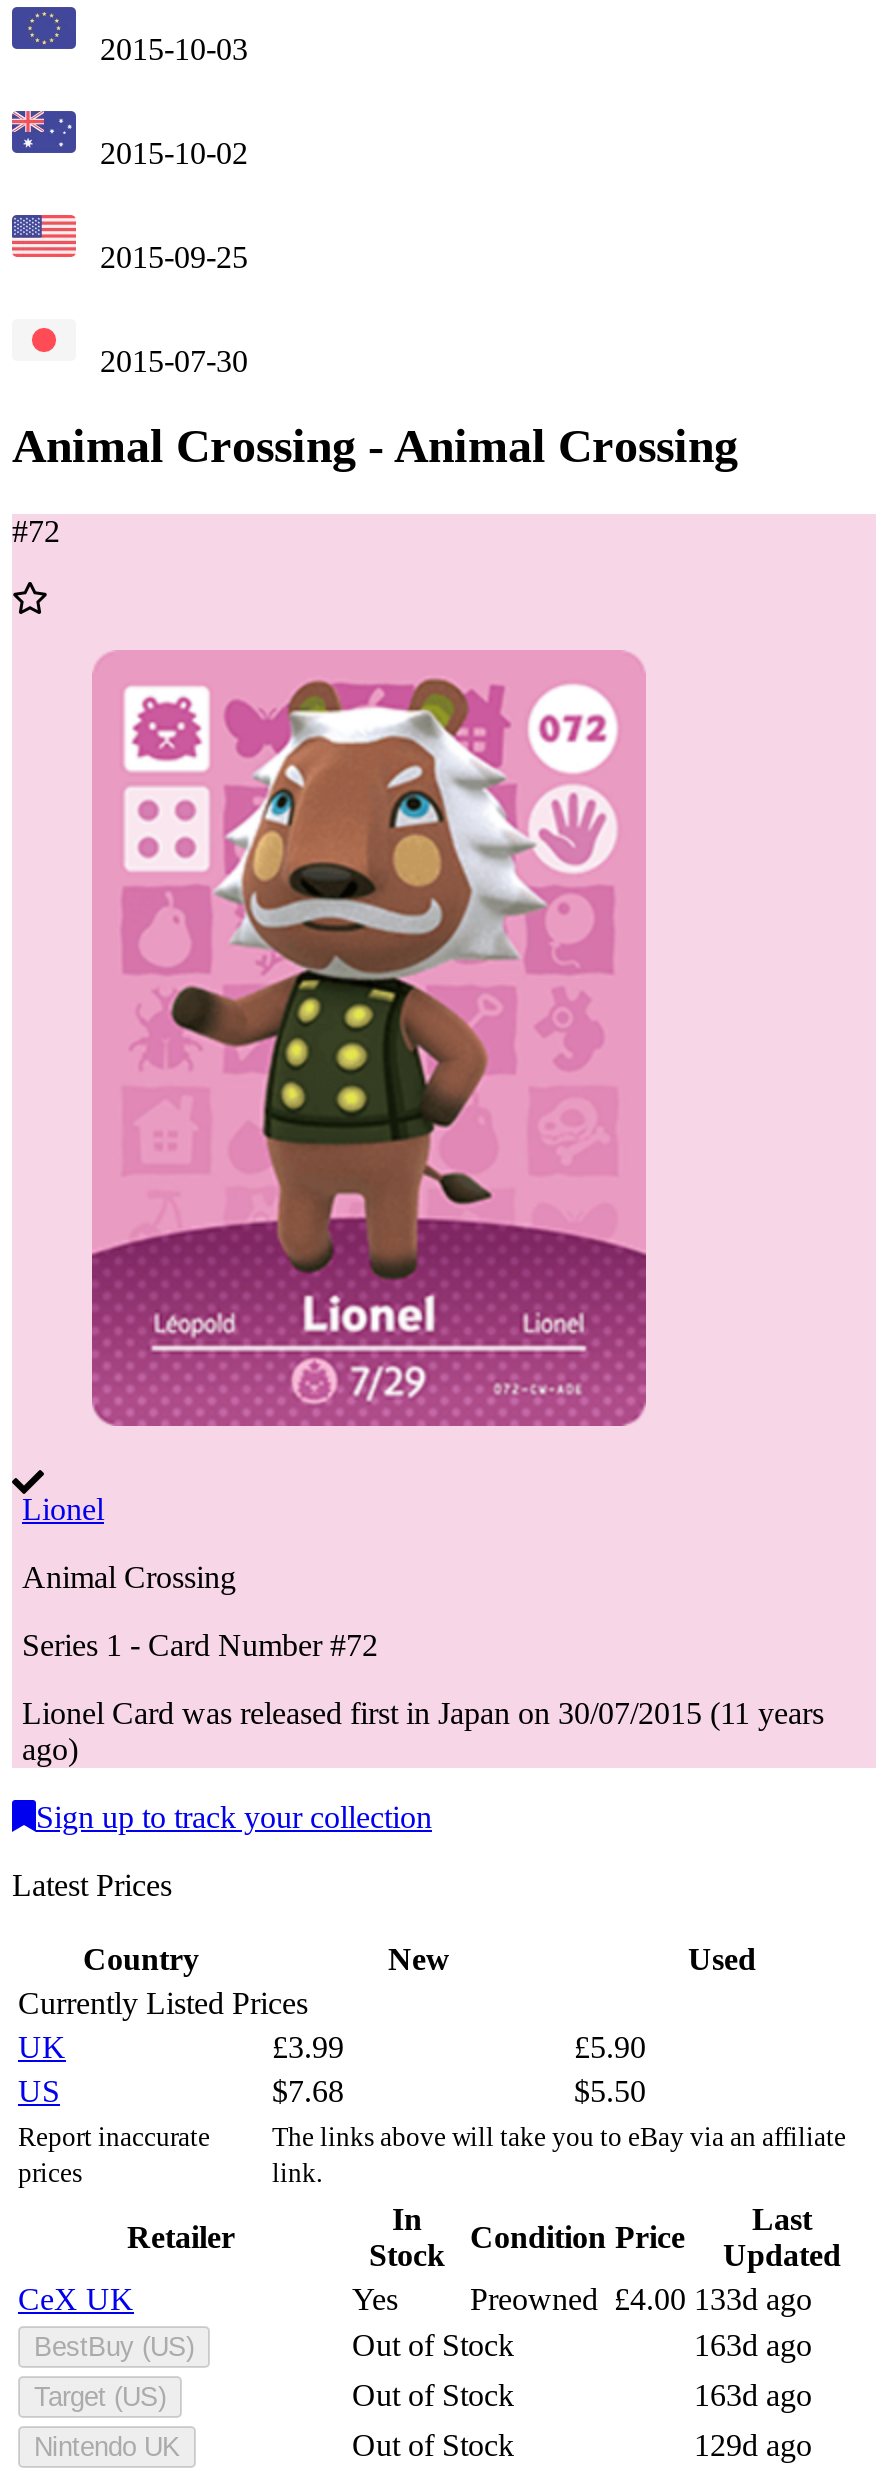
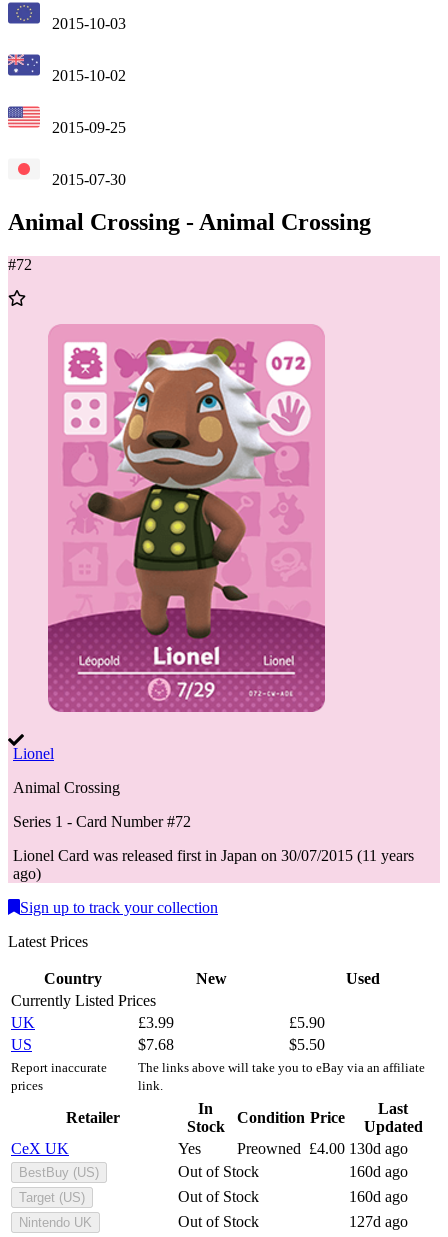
- Preowned £4.00 133d ago
+ Preowned £4.00 130d ago

- 163d ago
+ 160d ago

- 163d ago
+ 160d ago

- 129d ago
+ 127d ago
